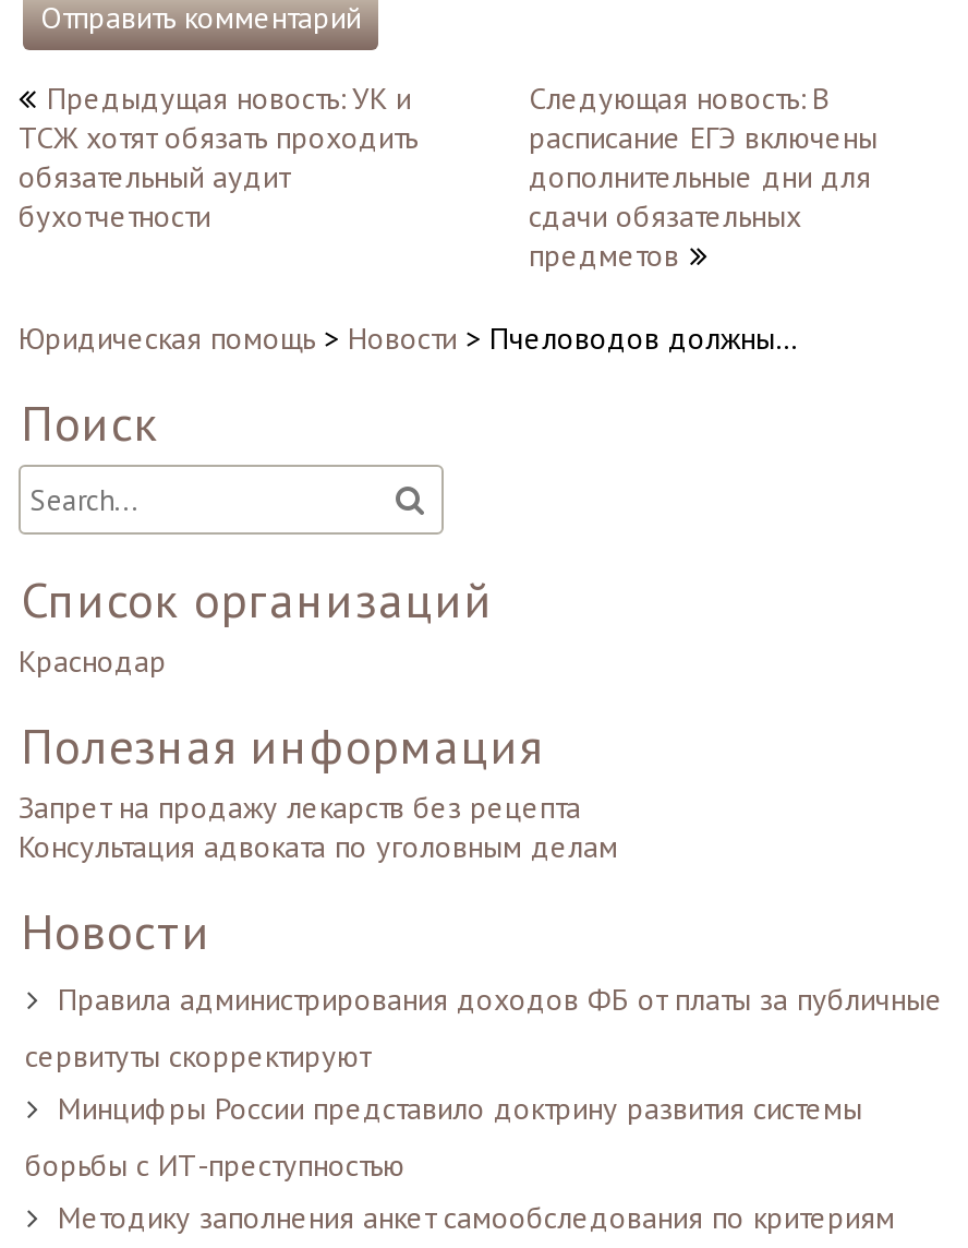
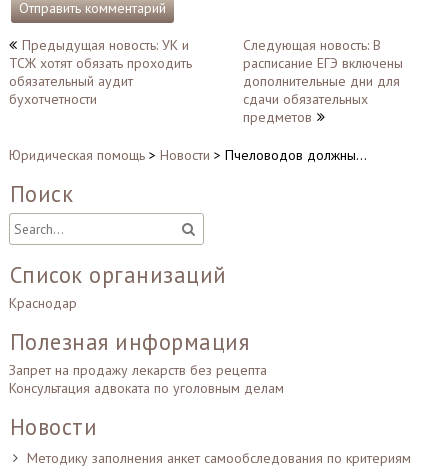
- Правила администрирования доходов ФБ от платы за публичные
- сервитуты скорректируют
- Минцифры России представило доктрину развития системы
- борьбы с ИТ-преступностью
